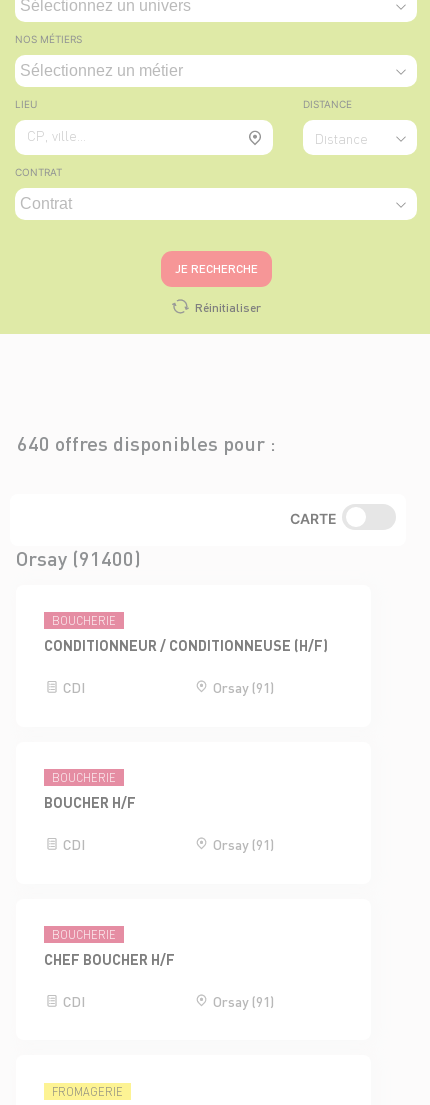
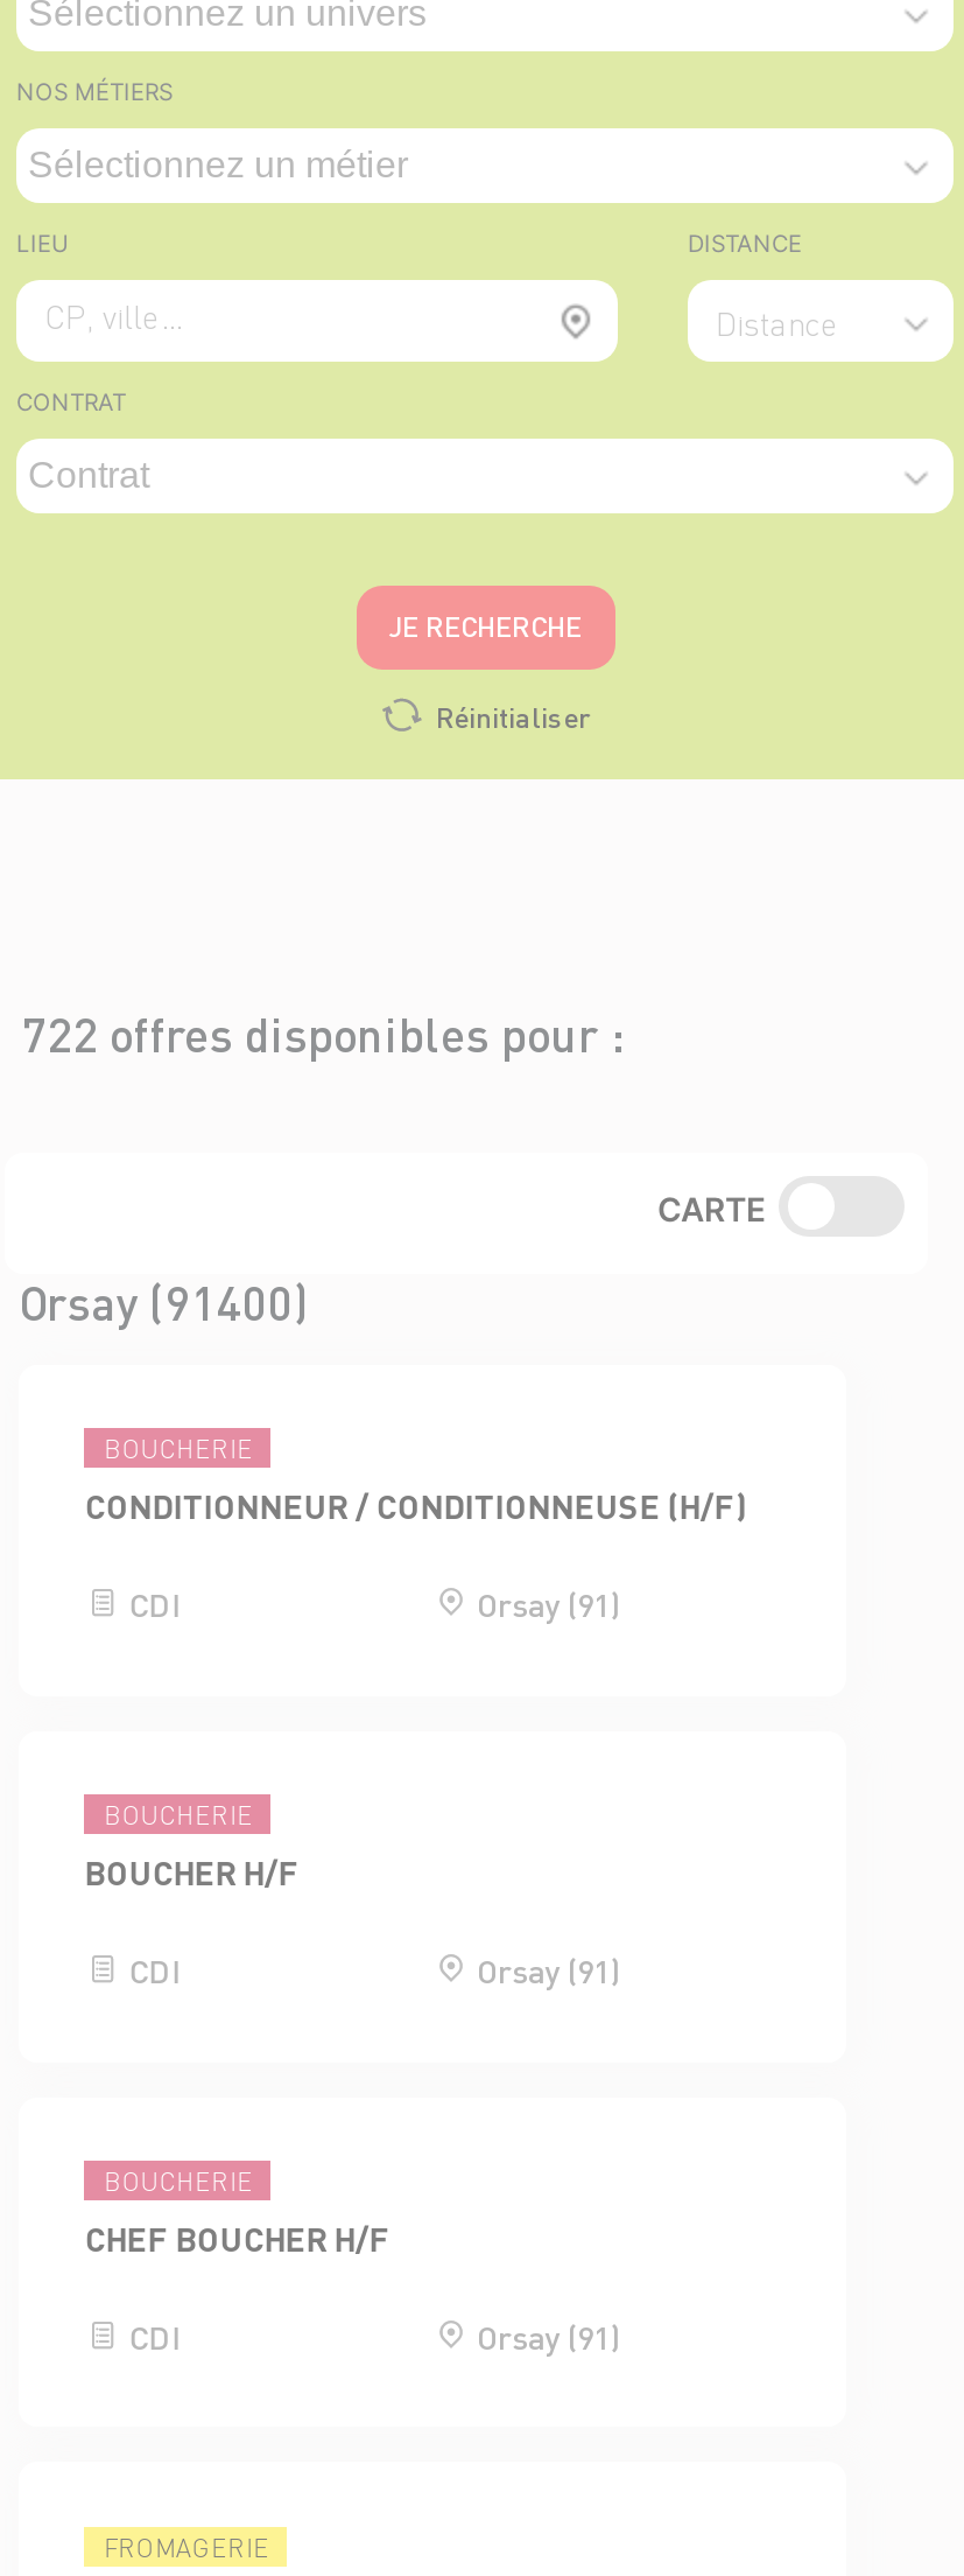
- 640 offres disponibles pour :
+ 722 offres disponibles pour :
